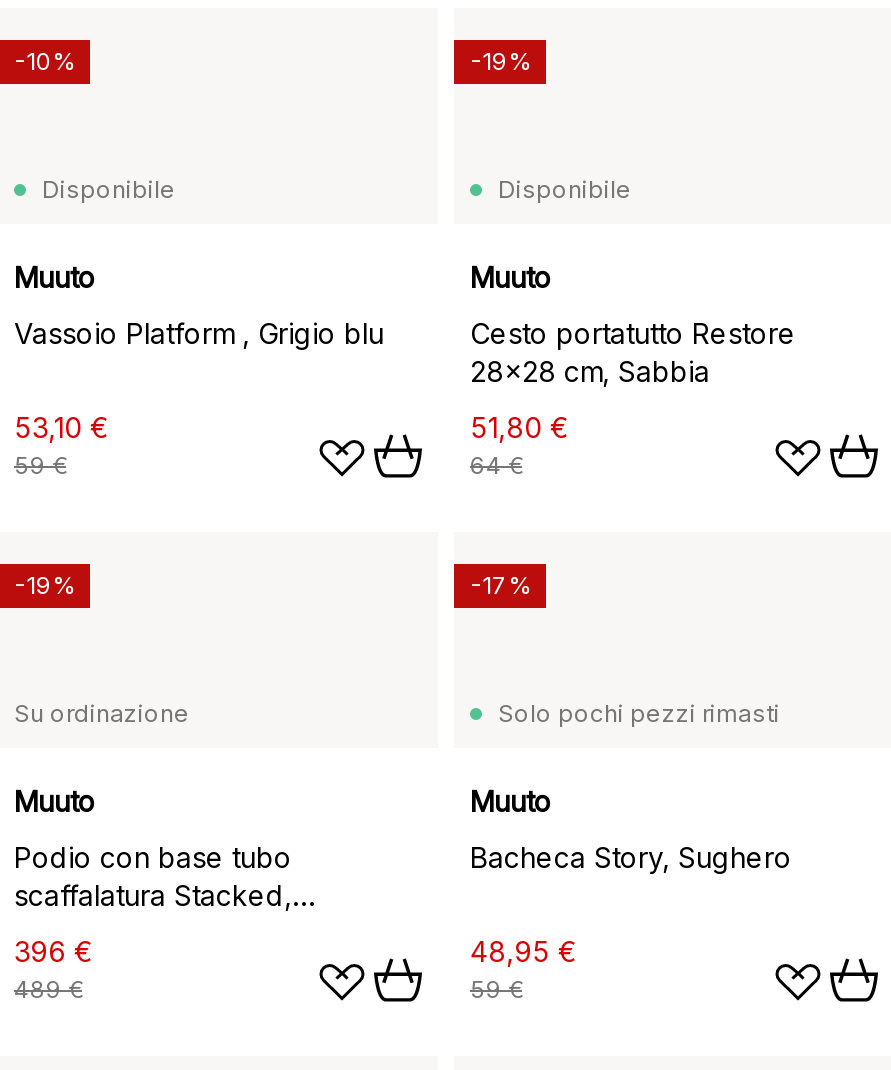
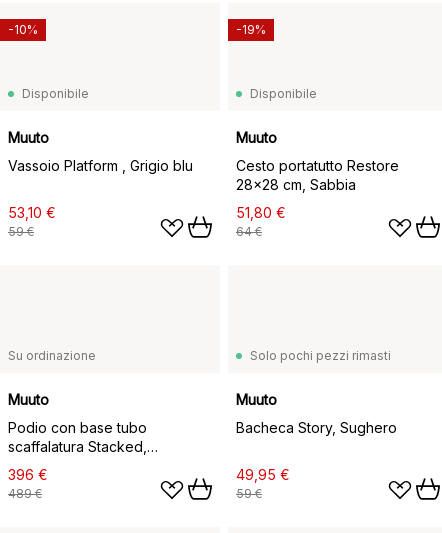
- -19%

- -17%

- 48,95 €
+ 49,95 €
